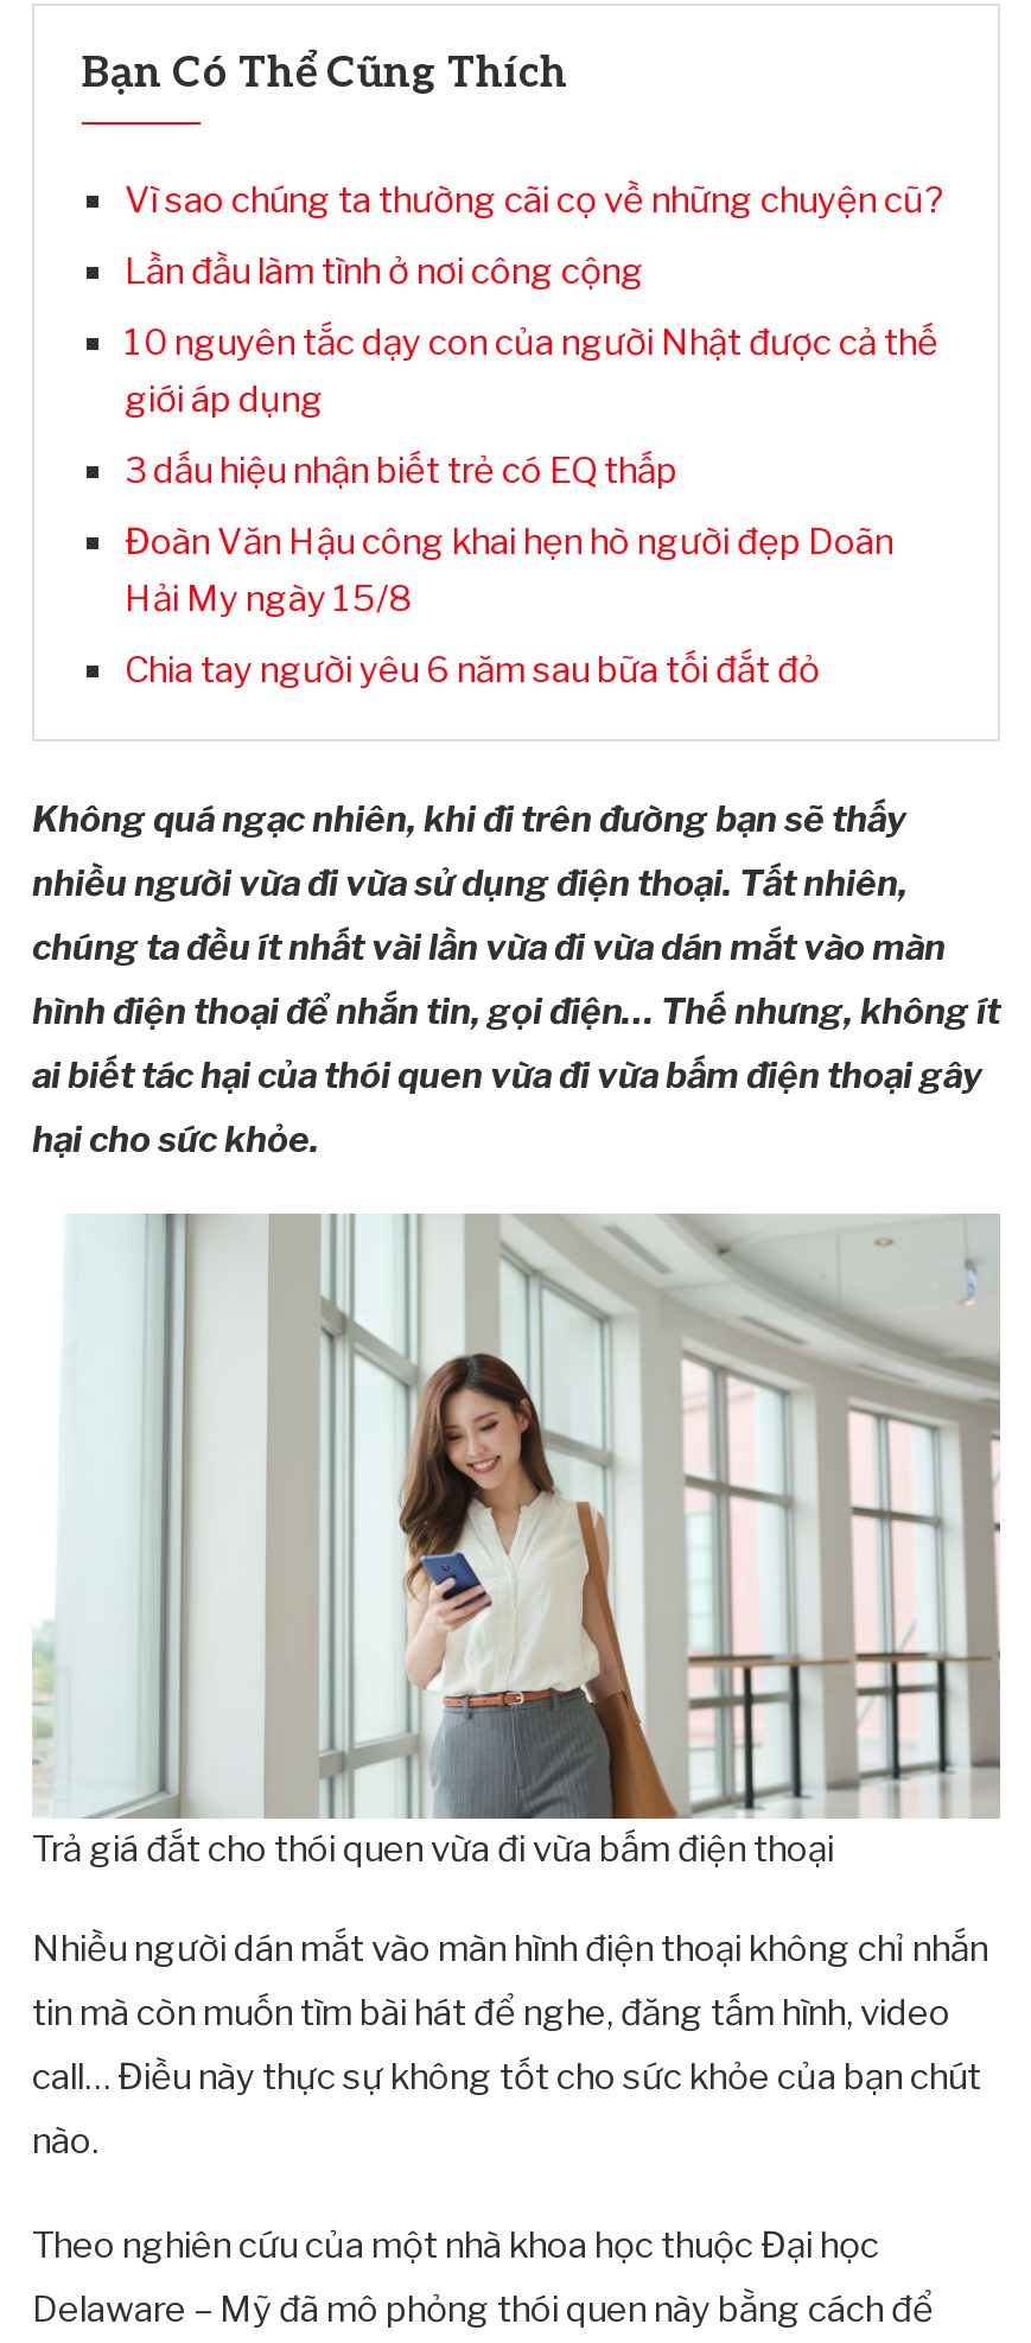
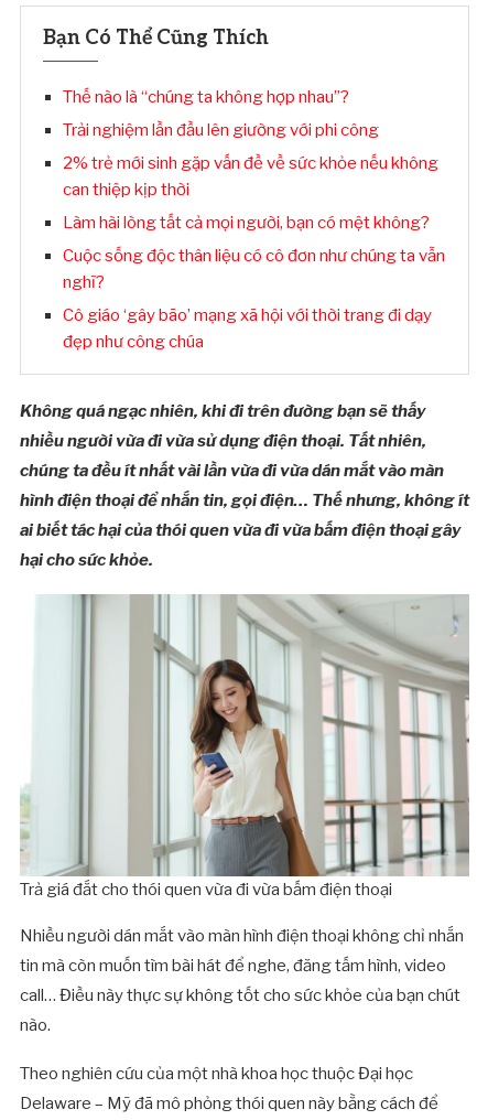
- Vì sao chúng ta thường cãi cọ về những chuyện cũ?
+ Thế nào là “chúng ta không hợp nhau”?

- Lần đầu làm tình ở nơi công cộng
+ Trải nghiệm lần đầu lên giường với phi công

- 10 nguyên tắc dạy con của người Nhật được cả thế
- giới áp dụng
+ 2% trẻ mới sinh gặp vấn đề về sức khỏe nếu không
+ can thiệp kịp thời

- 3 dấu hiệu nhận biết trẻ có EQ thấp
+ Làm hài lòng tất cả mọi người, bạn có mệt không?

- Đoàn Văn Hậu công khai hẹn hò người đẹp Doãn
- Hải My ngày 15/8
+ Cuộc sống độc thân liệu có cô đơn như chúng ta vẫn
+ nghĩ?

- Chia tay người yêu 6 năm sau bữa tối đắt đỏ
+ Cô giáo ‘gây bão’ mạng xã hội với thời trang đi dạy
+ đẹp như công chúa
